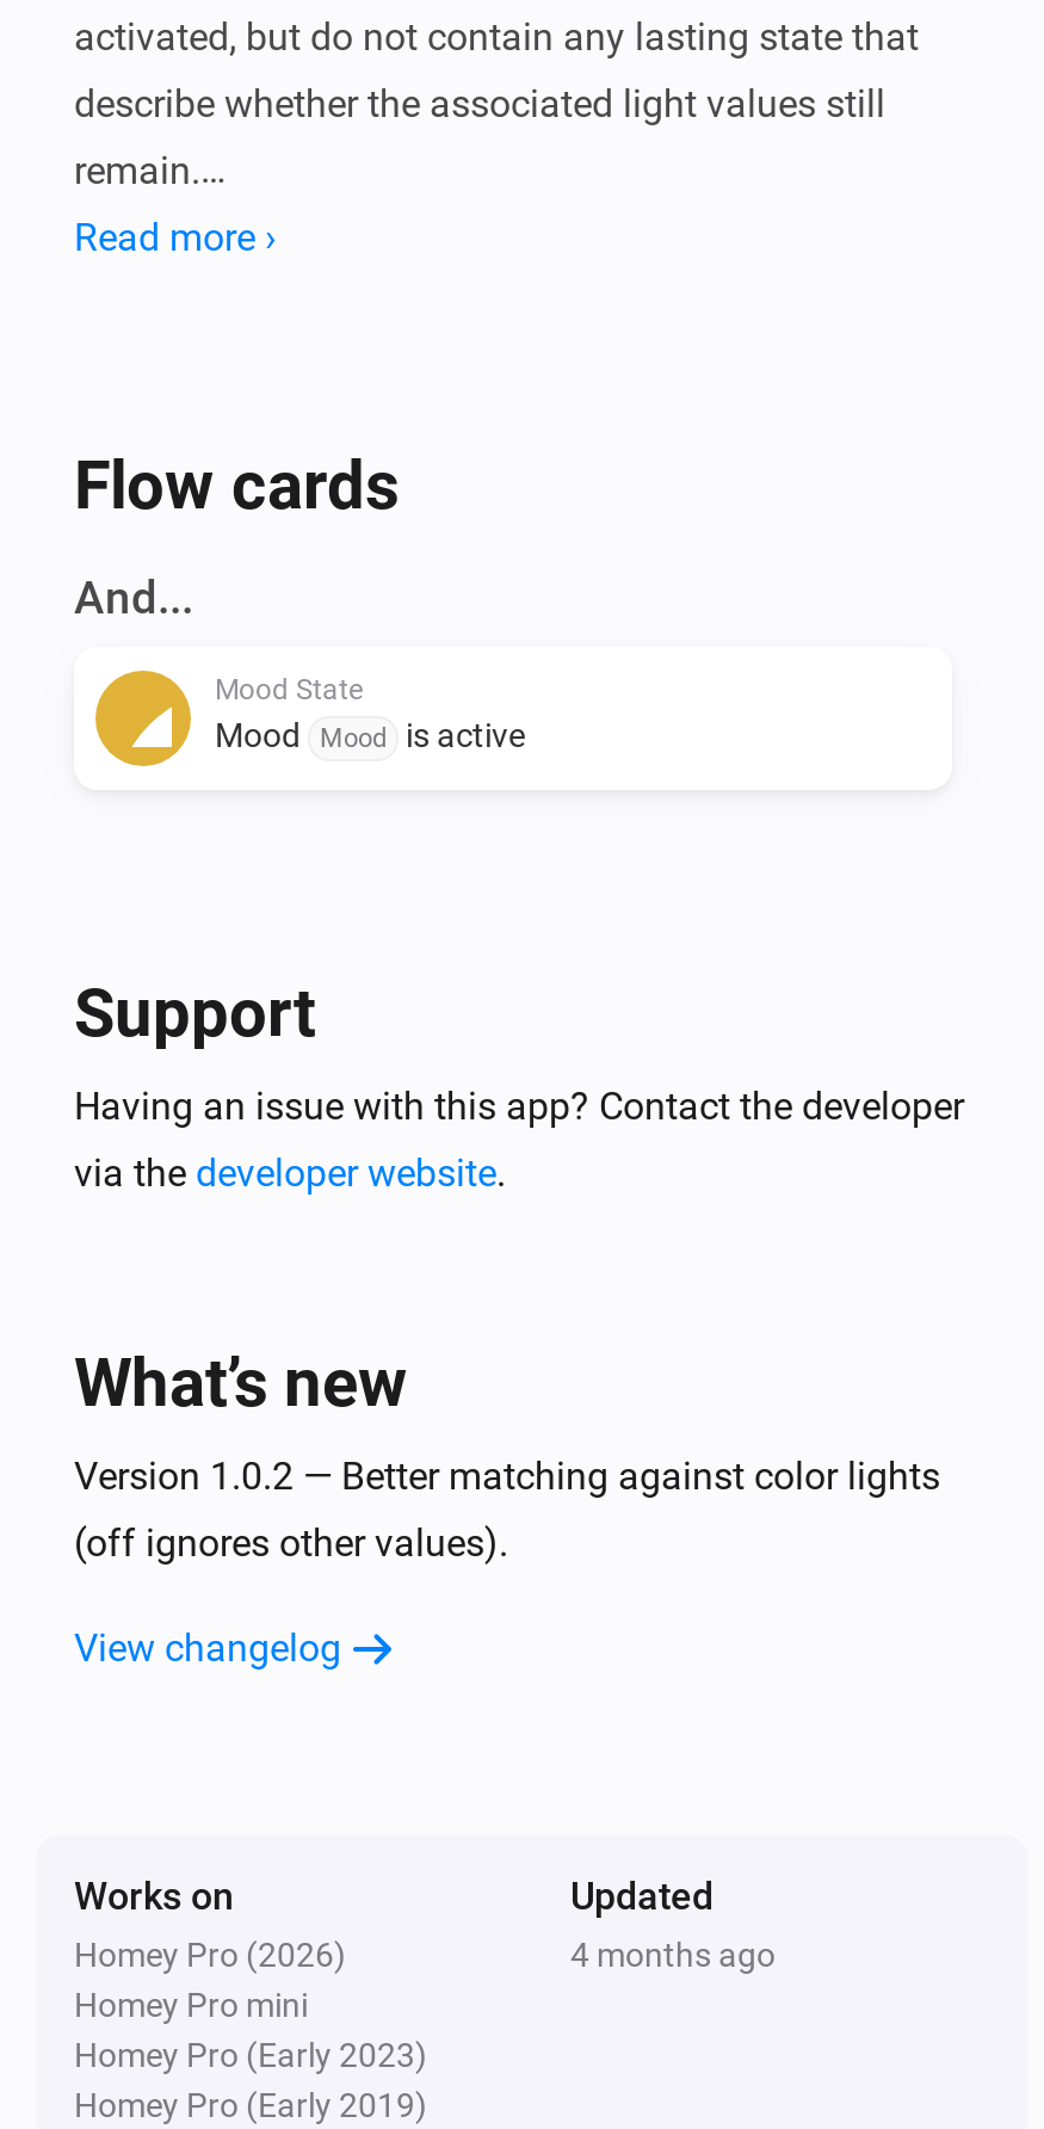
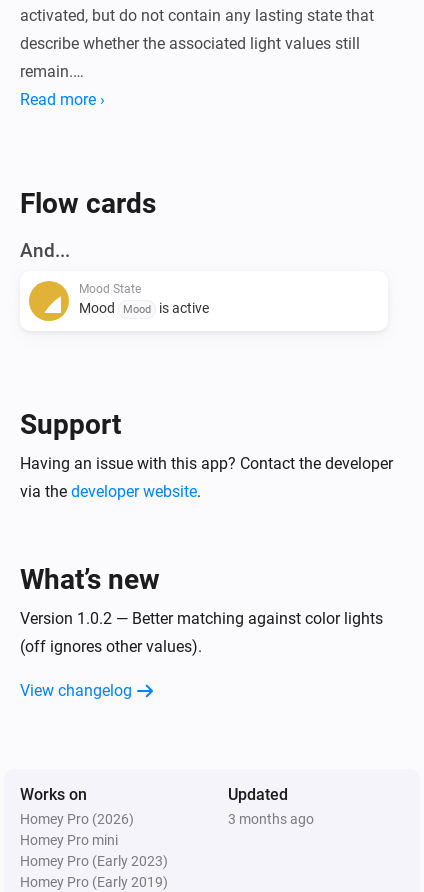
- 4 months ago
+ 3 months ago
